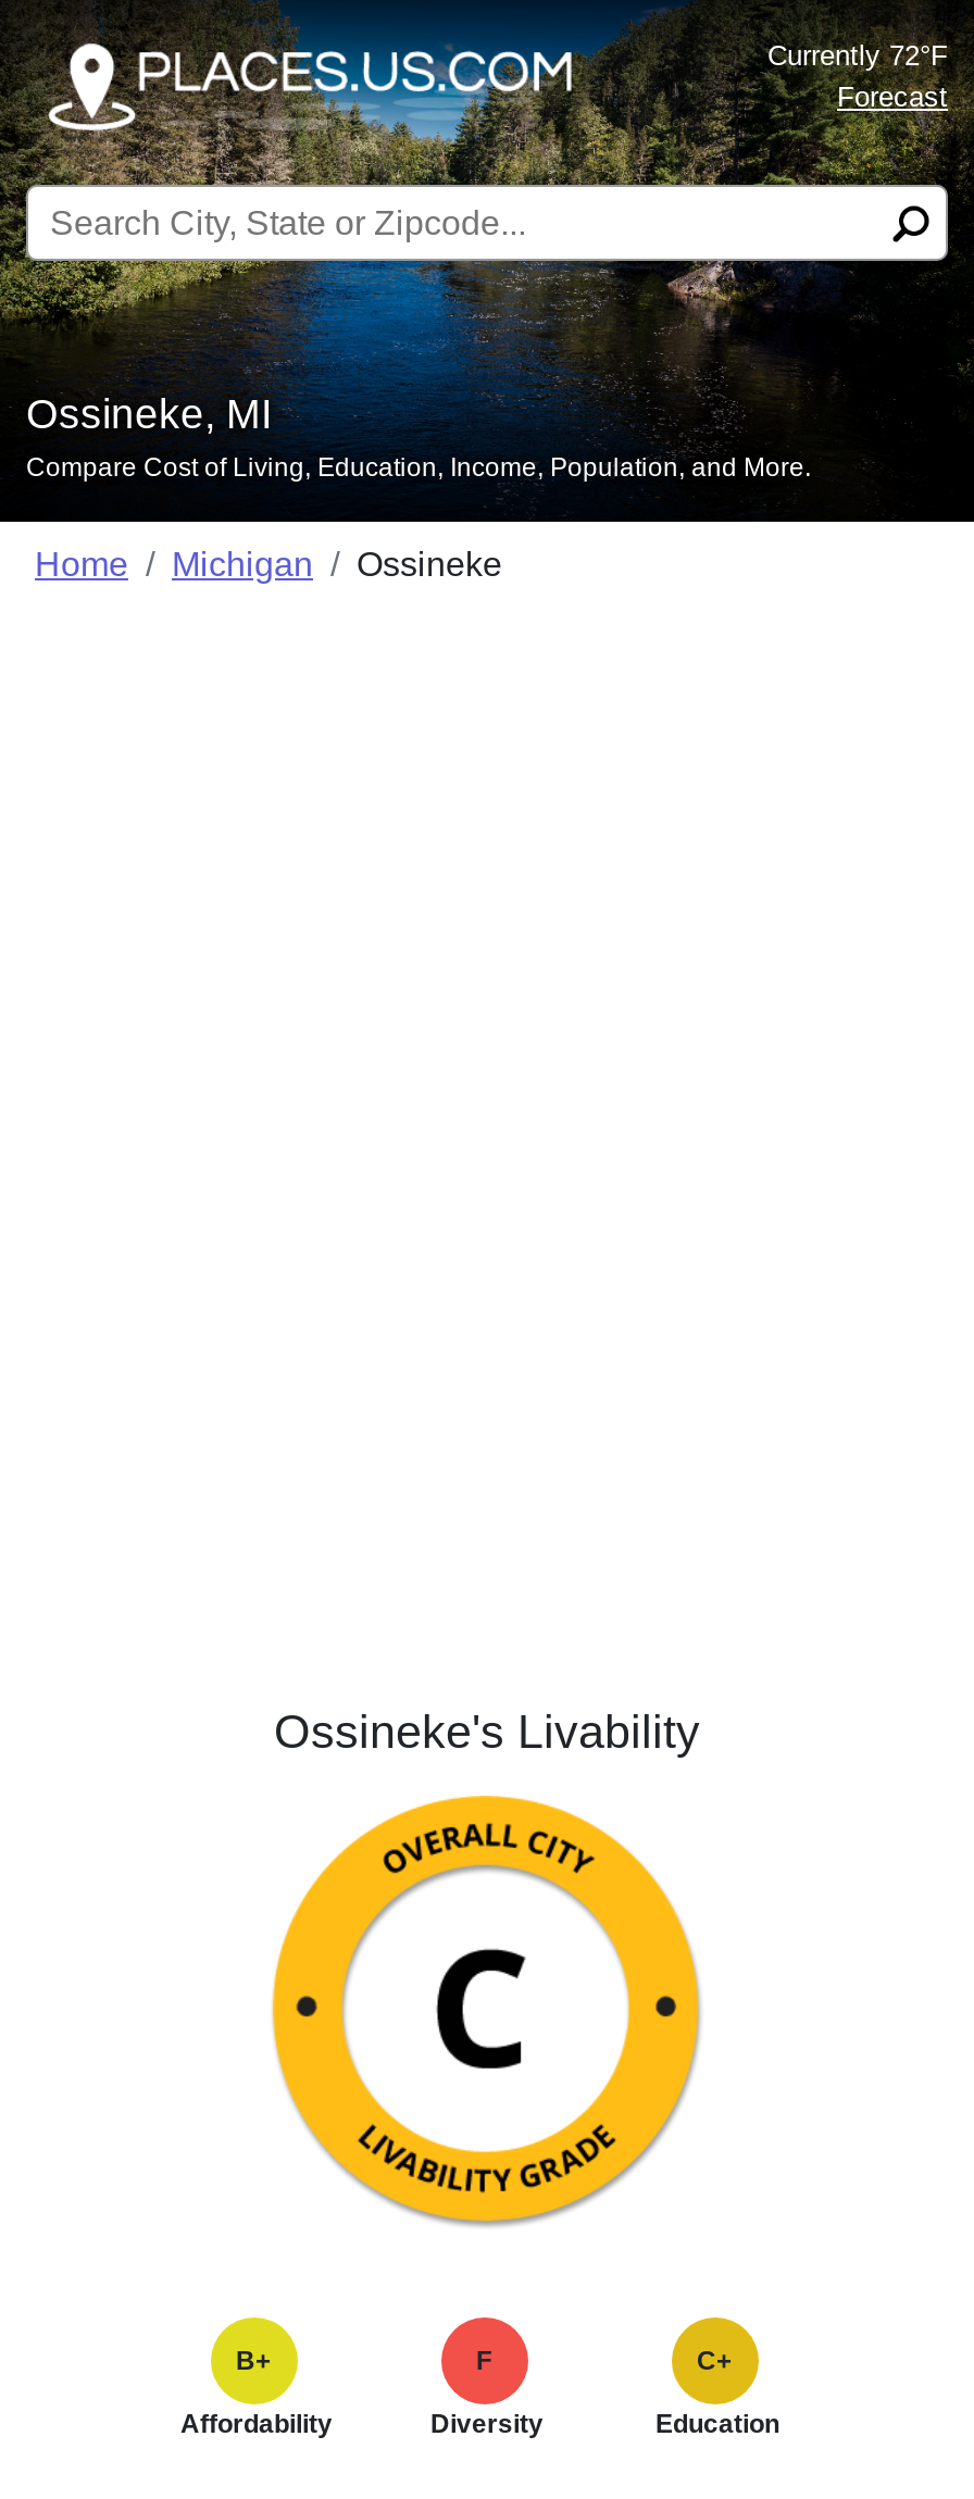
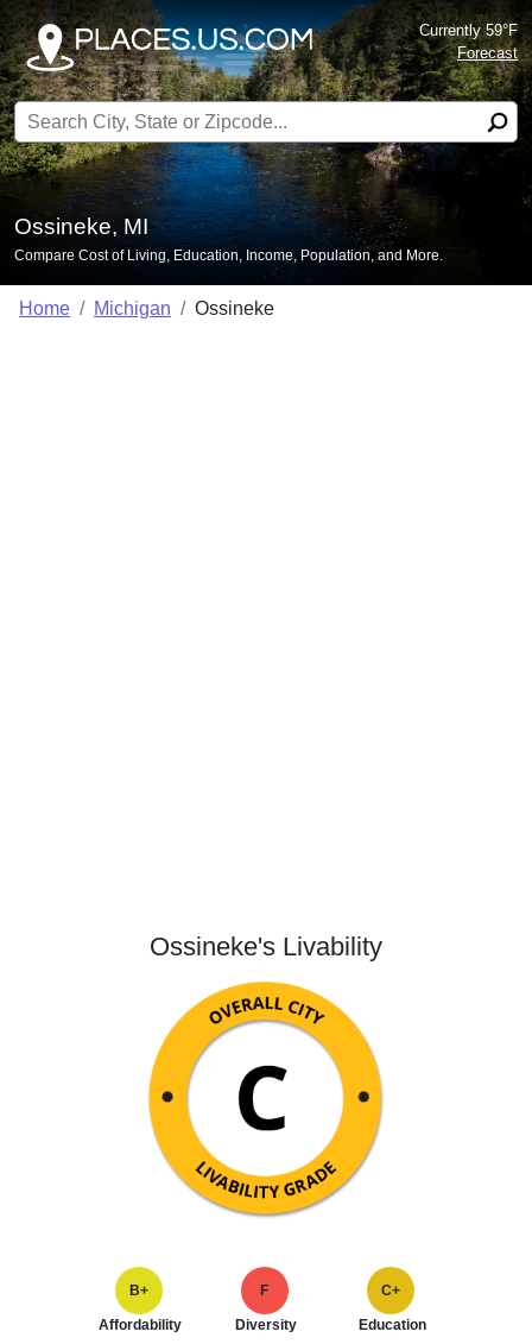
- Currently 72°F
+ Currently 59°F
